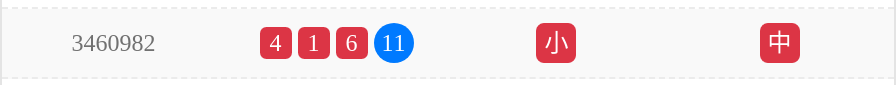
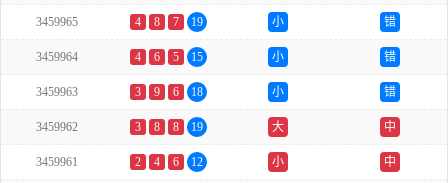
- 3460982
+ 3459965

- 1
+ 8
+ 7
+ 19
+ 小
+ 错
+ 3459964
+ 4

- 11
+ 5
+ 15
+ 小
+ 错
+ 3459963
+ 3
+ 9
+ 6
+ 18
+ 小
+ 错
+ 3459962
+ 3
+ 8
+ 8
+ 19
+ 大
+ 中
+ 3459961
+ 2
+ 4
+ 6
+ 12
